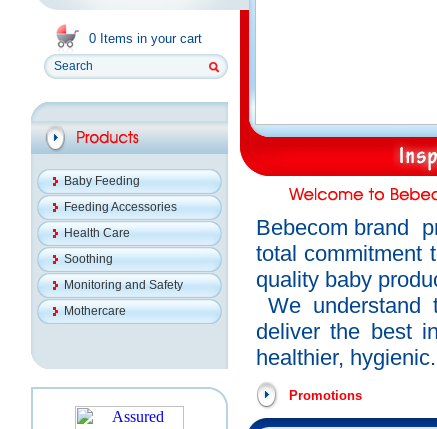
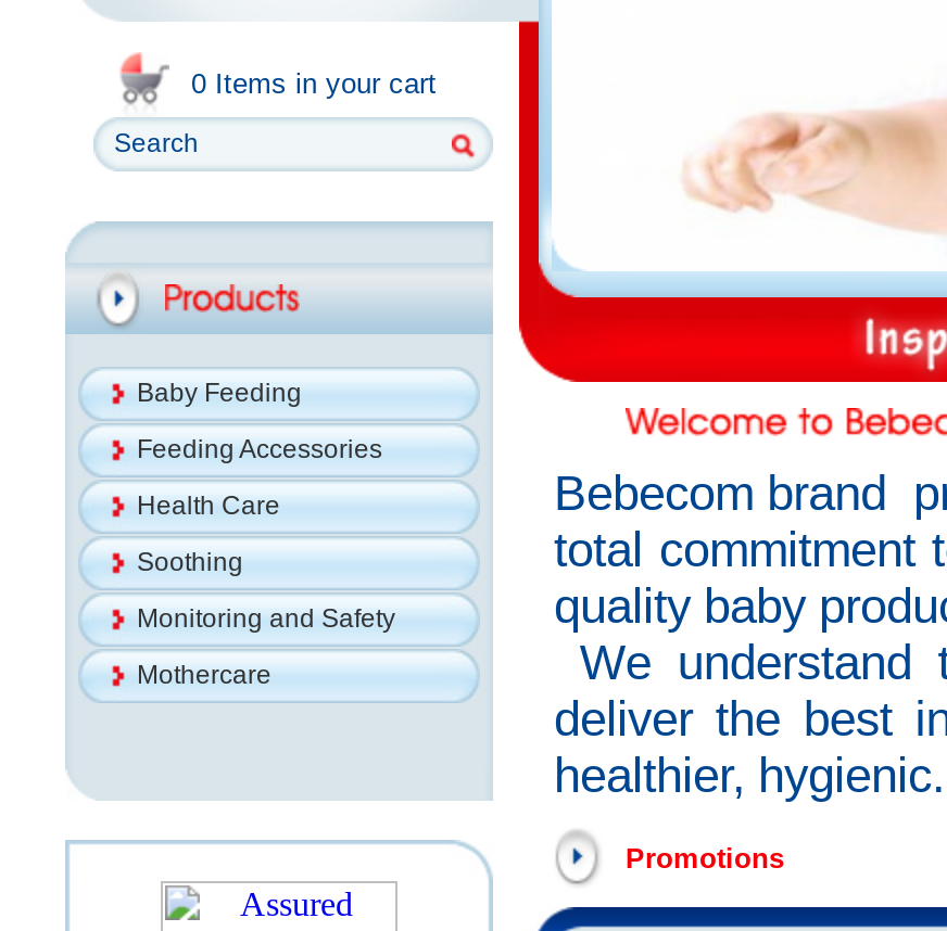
+ [image]
